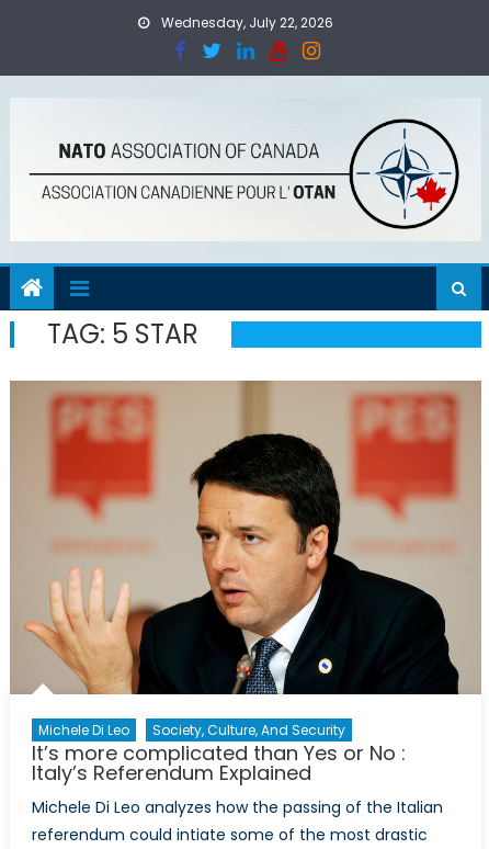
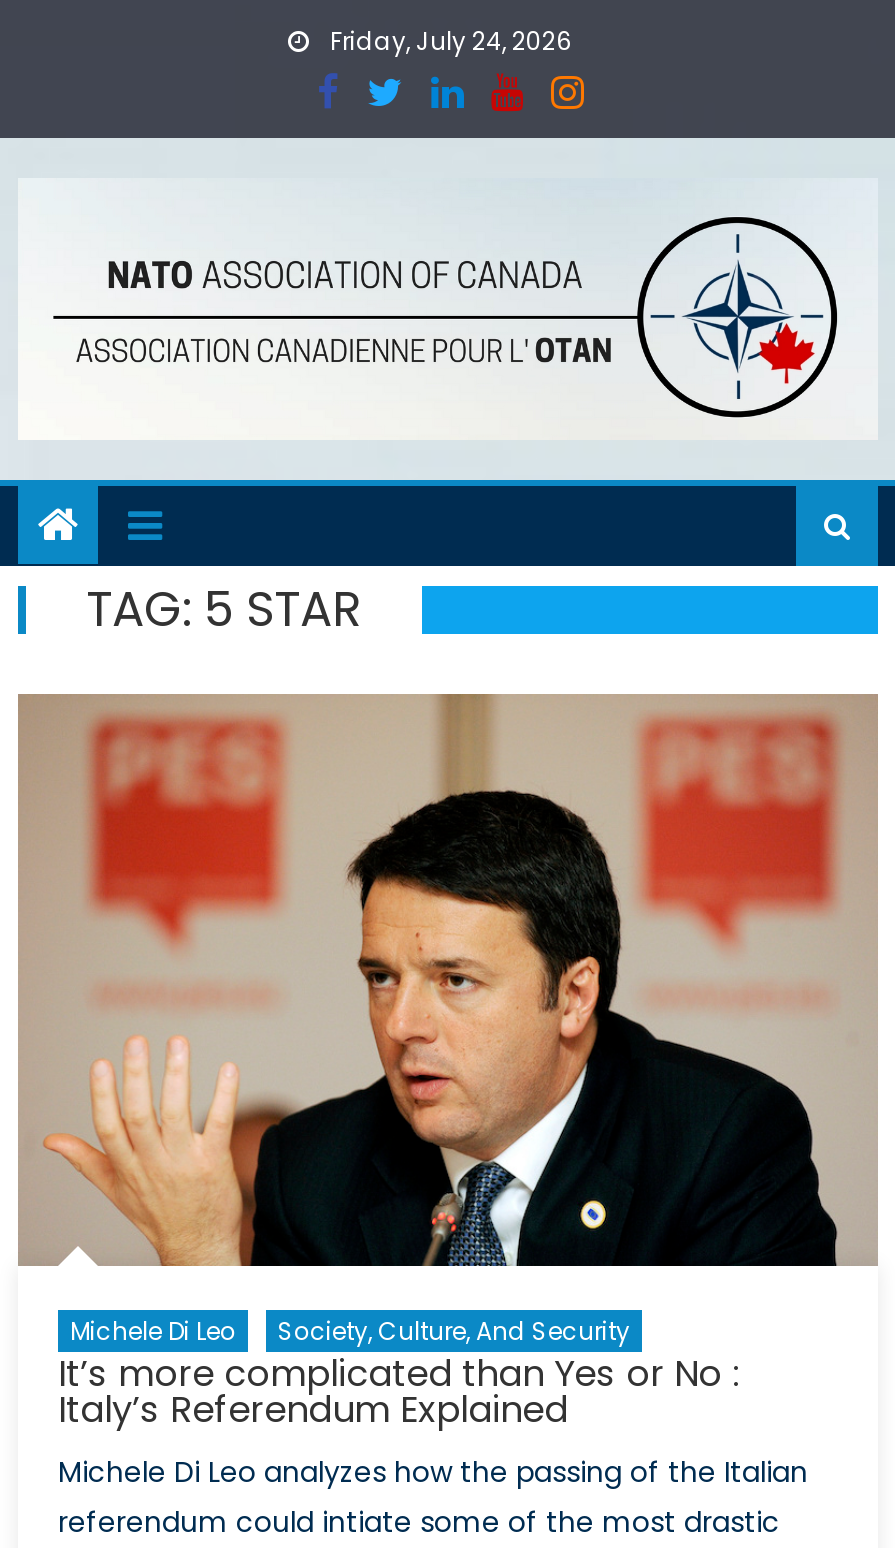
- Wednesday, July 22, 2026
+ Friday, July 24, 2026
